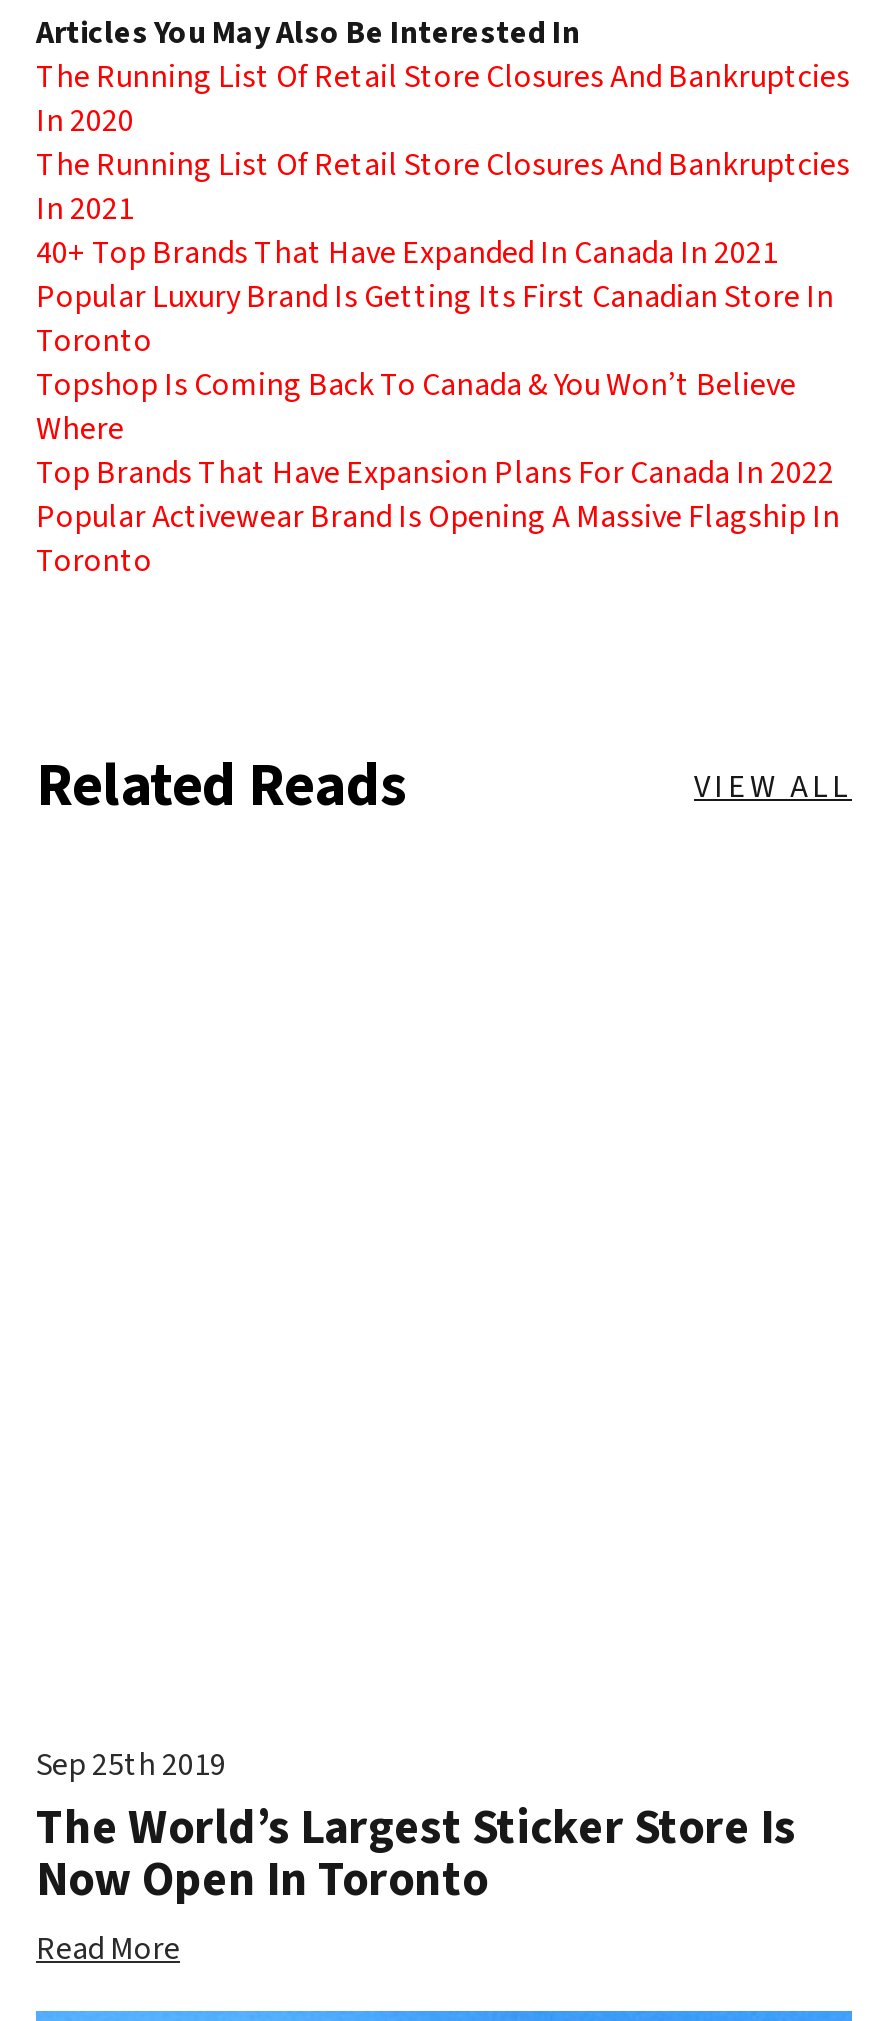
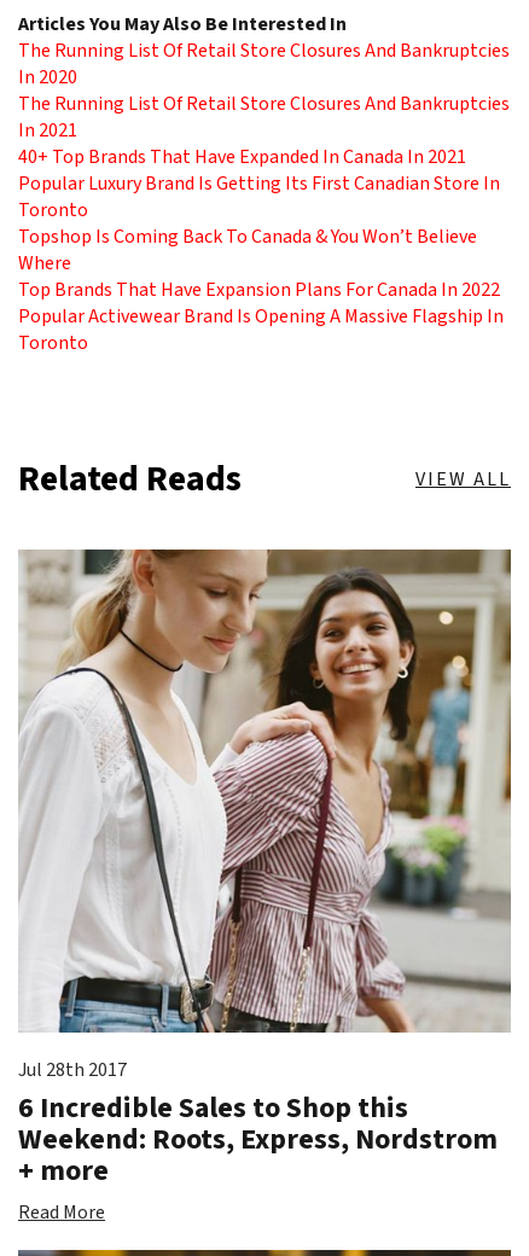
+ [image]

- Sep 25th 2019
- The World’s Largest Sticker Store Is
- Now Open In Toronto
+ Jul 28th 2017
+ 6 Incredible Sales to Shop this
+ Weekend: Roots, Express, Nordstrom
+ + more
